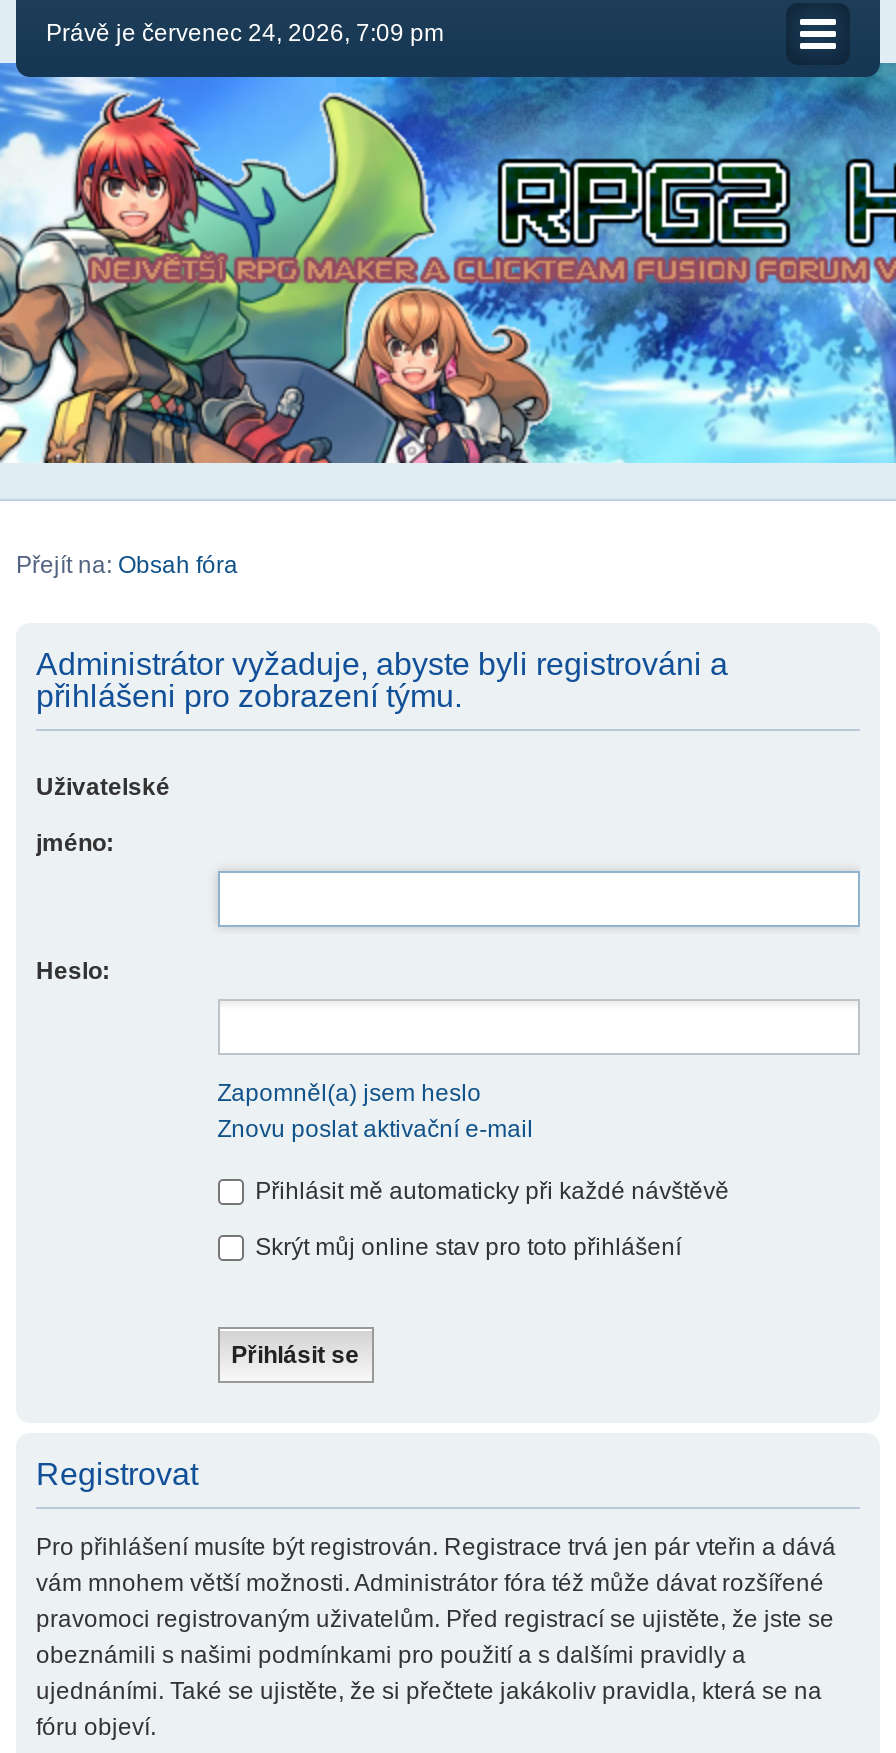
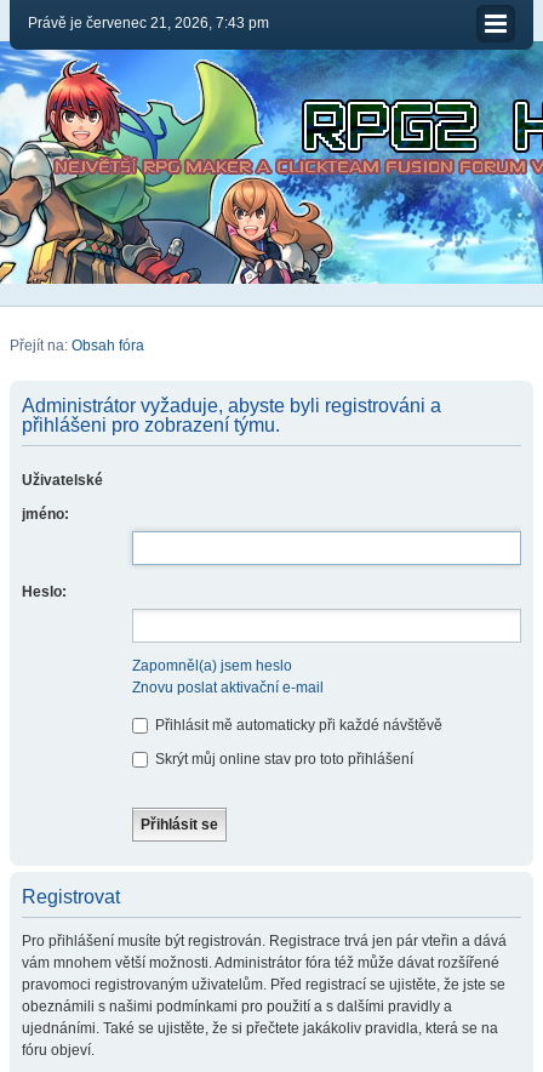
- Právě je červenec 24, 2026, 7:09 pm
+ Právě je červenec 21, 2026, 7:43 pm
